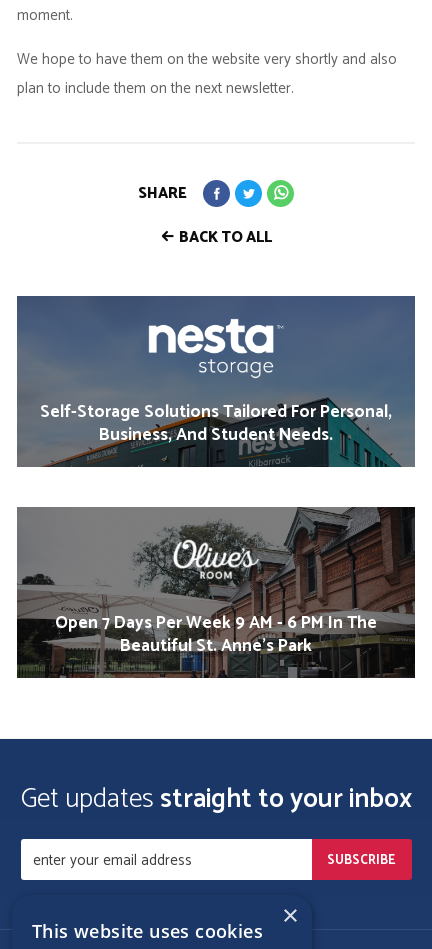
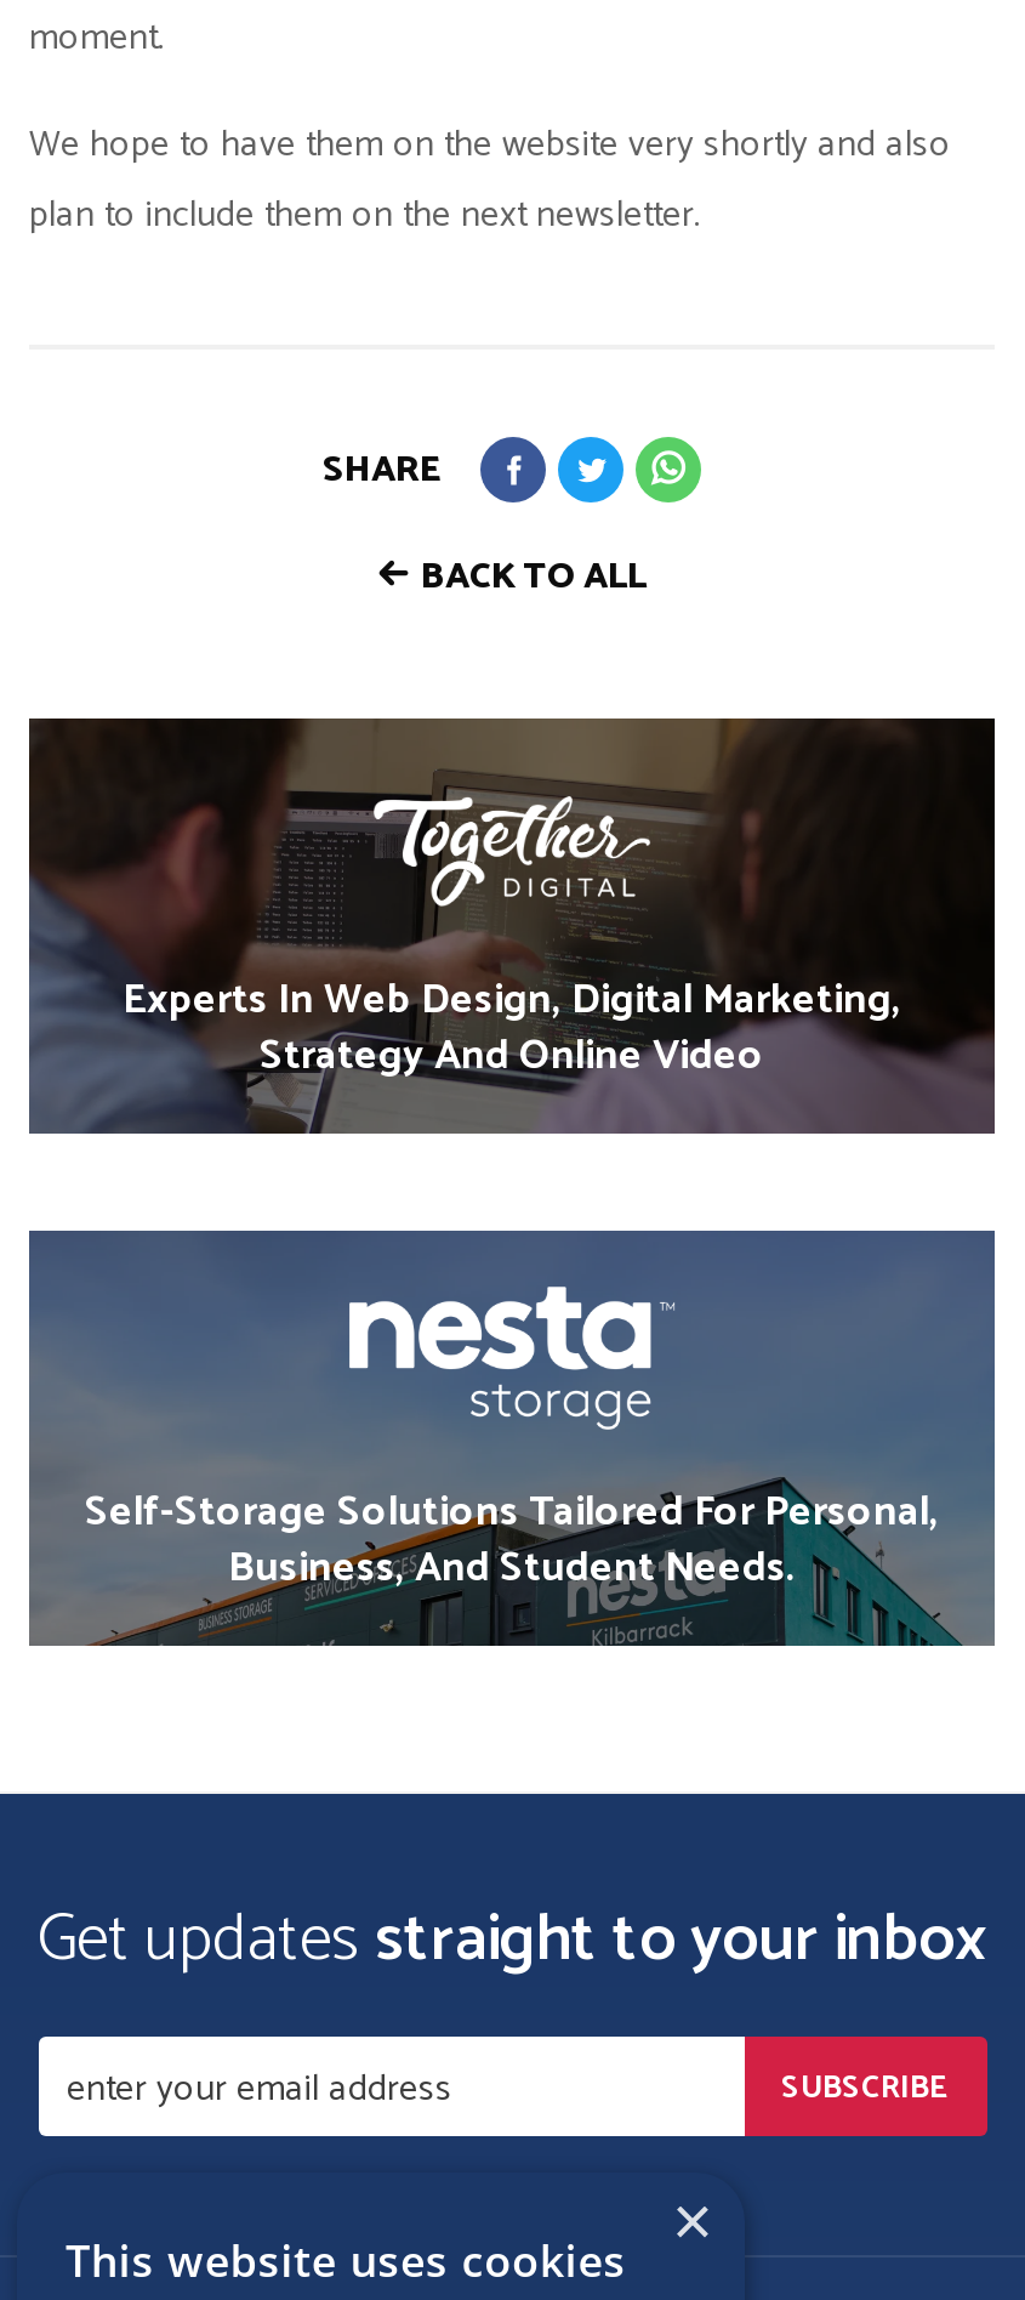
+ [image]
+ Experts In Web Design, Digital Marketing,
+ Strategy And Online Video

moved down: [image] | Self-Storage Solutions Tailored For Personal, | Business, And Student Needs.

moved down: [image]

- [image]
- Open 7 Days Per Week 9 AM - 6 PM In The
- Beautiful St. Anne's Park
